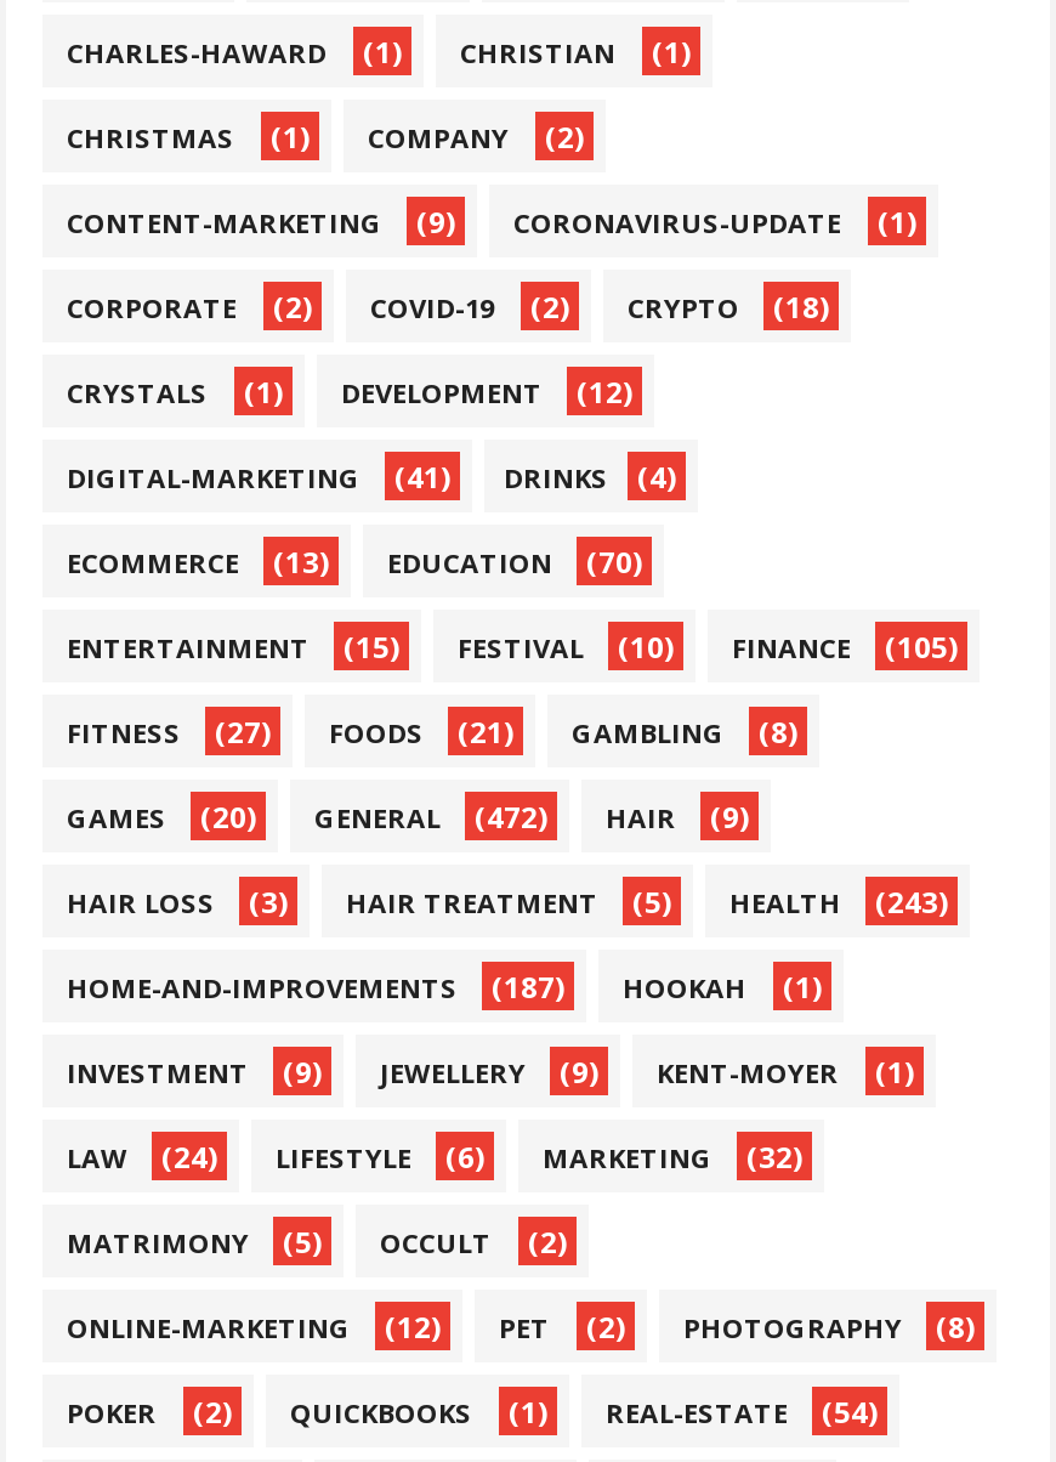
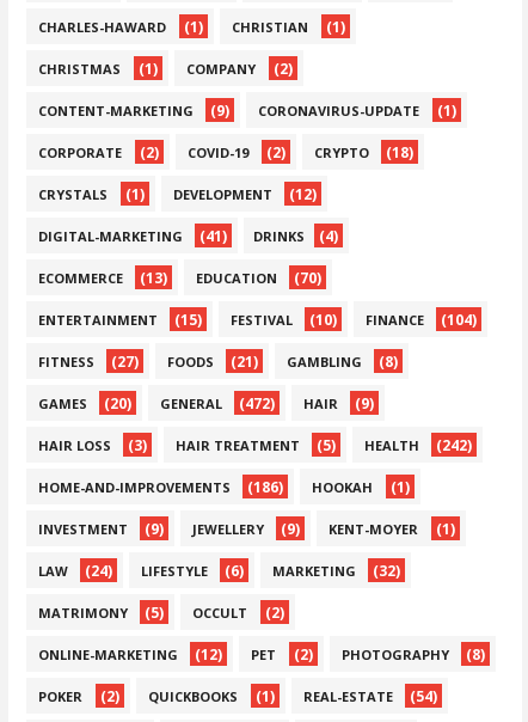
- ENTERTAINMENT (15) FESTIVAL (10) FINANCE (105)
+ ENTERTAINMENT (15) FESTIVAL (10) FINANCE (104)

- (243)
+ (242)

- (187)
+ (186)
